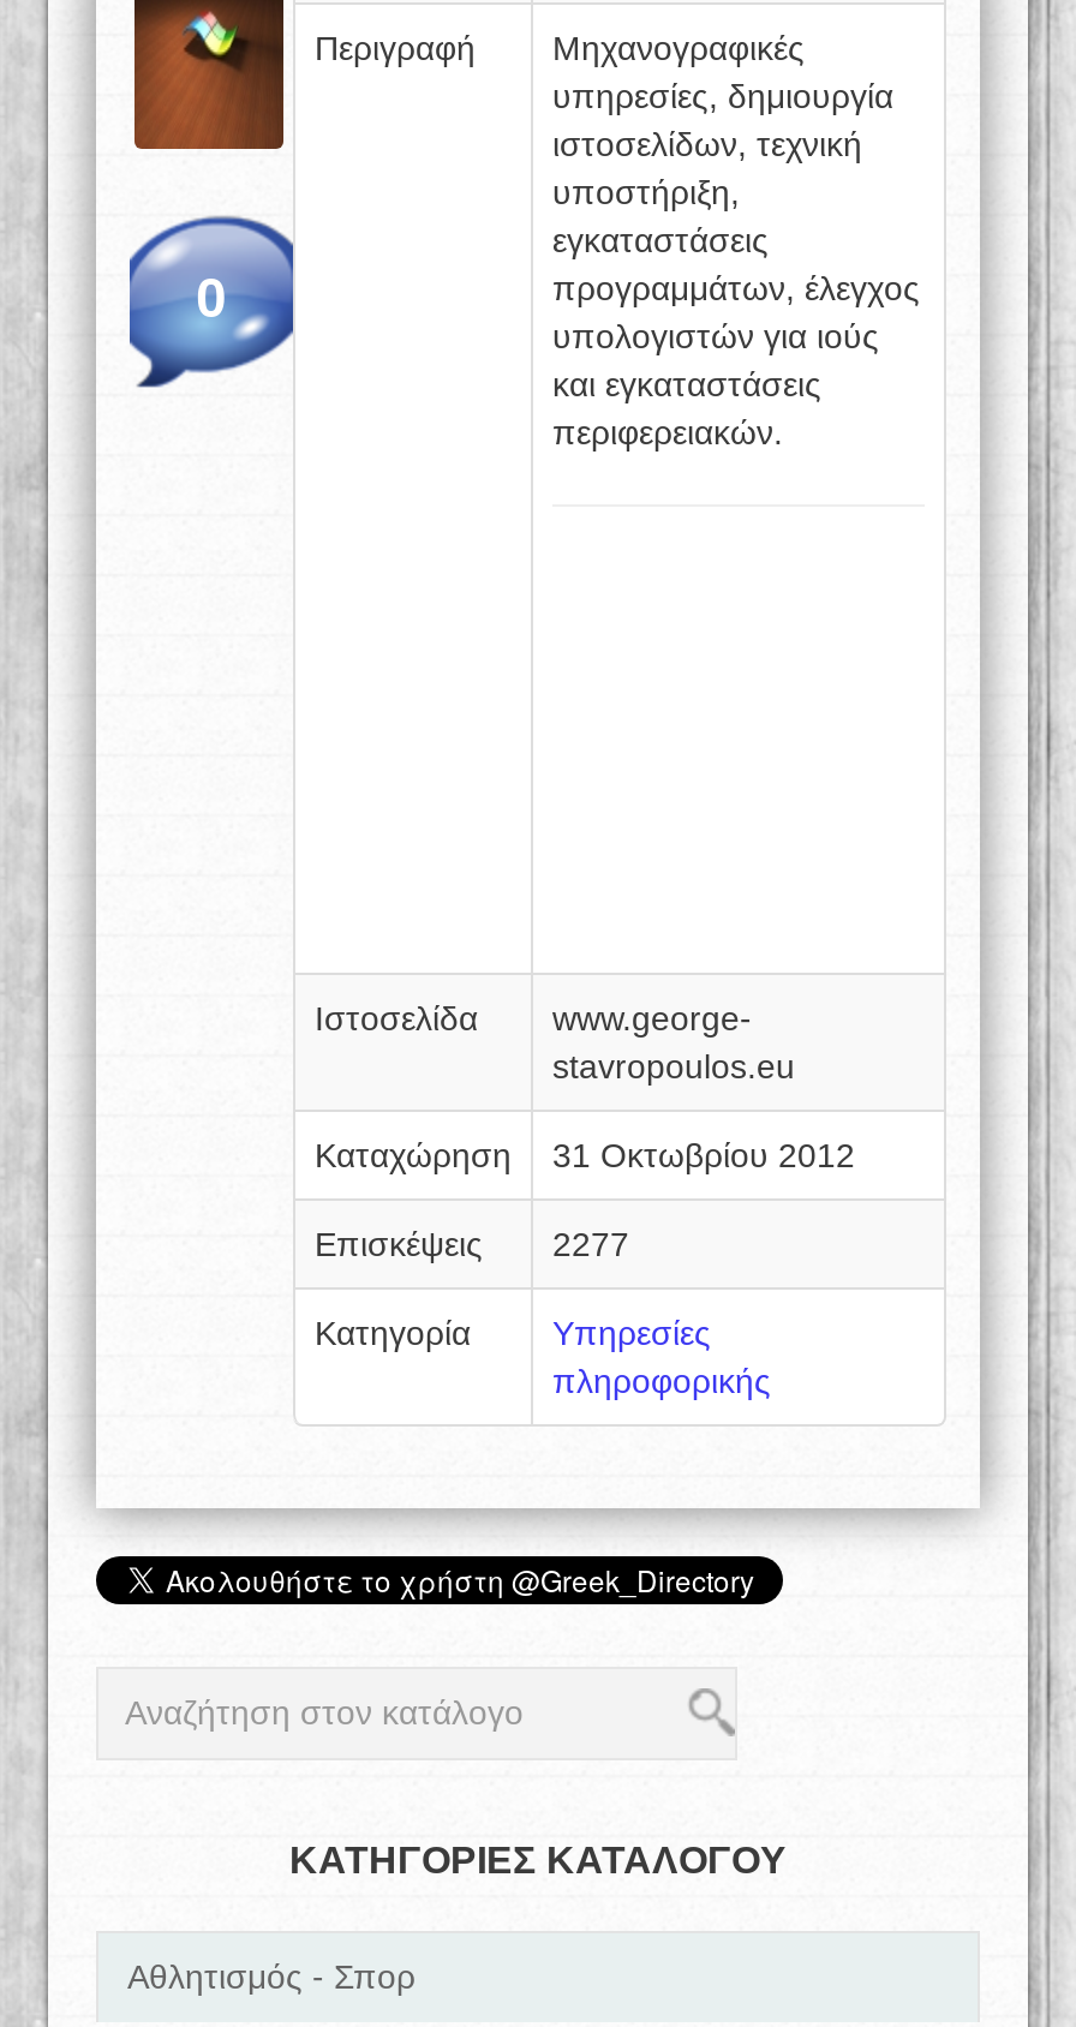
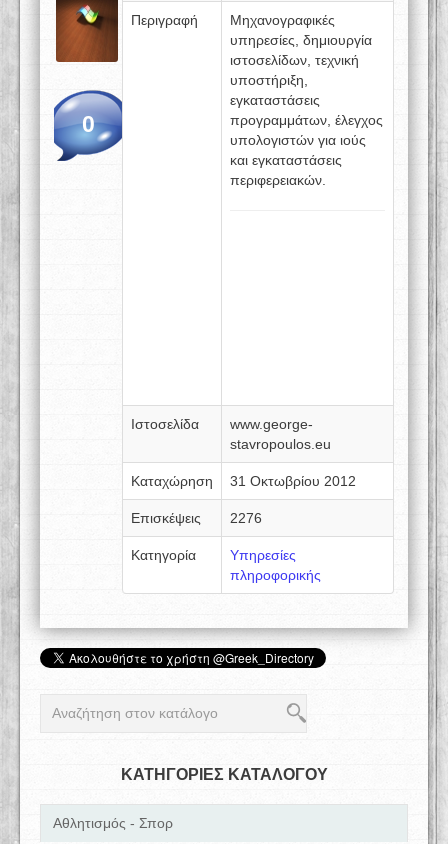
- Επισκέψεις 2277
+ Επισκέψεις 2276
